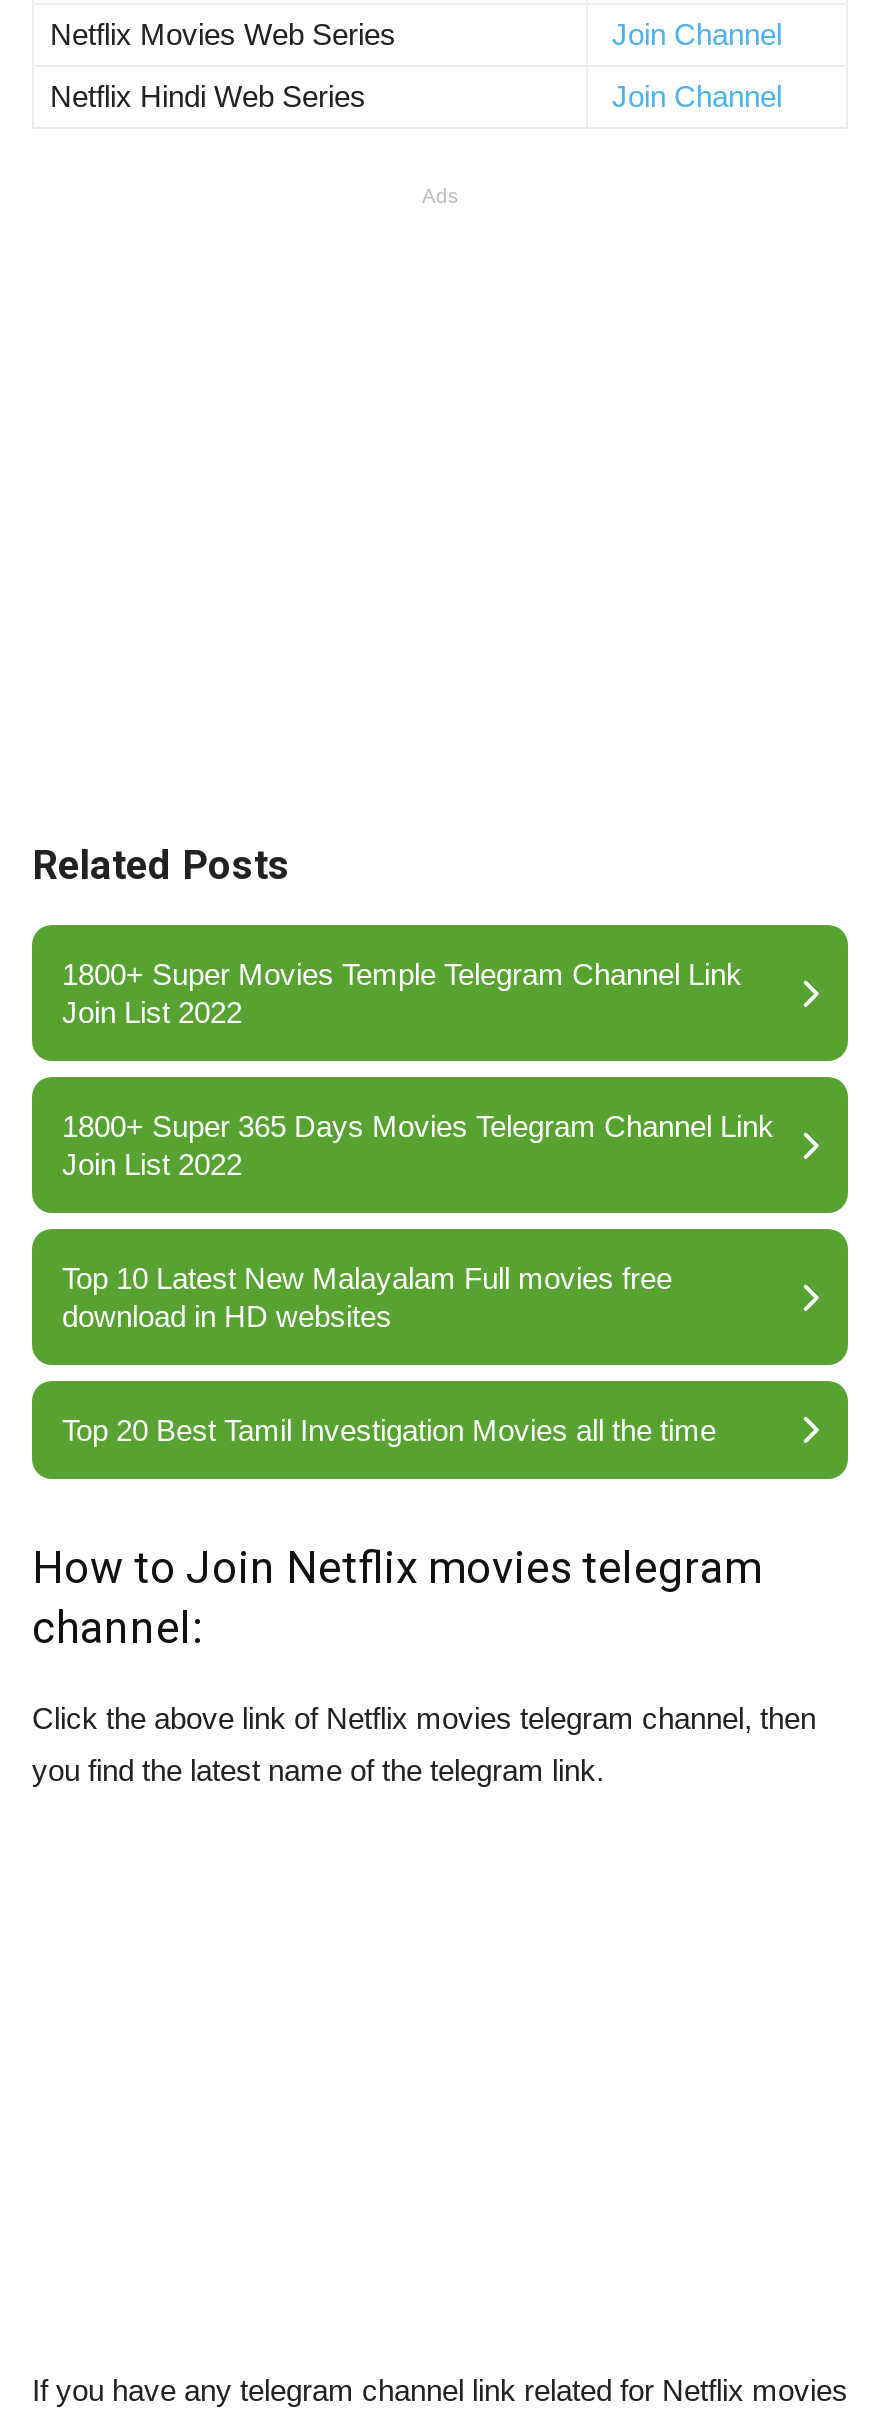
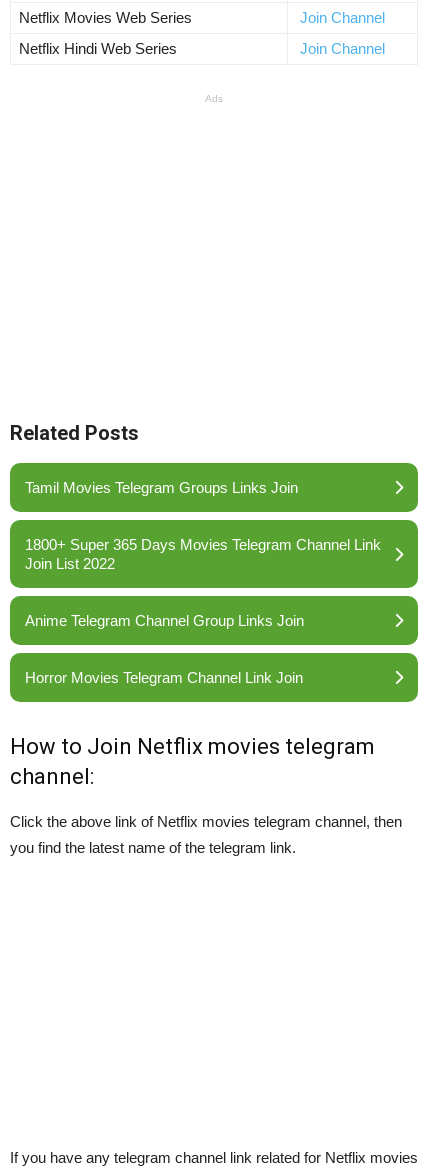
- 1800+ Super Movies Temple Telegram Channel Link
- Join List 2022
+ Tamil Movies Telegram Groups Links Join

- Top 10 Latest New Malayalam Full movies free
- download in HD websites
+ Anime Telegram Channel Group Links Join

- Top 20 Best Tamil Investigation Movies all the time
+ Horror Movies Telegram Channel Link Join
